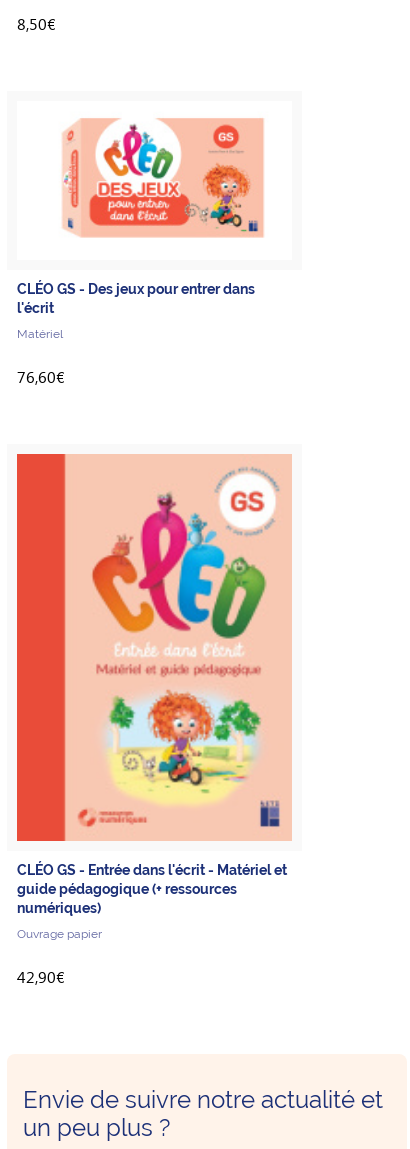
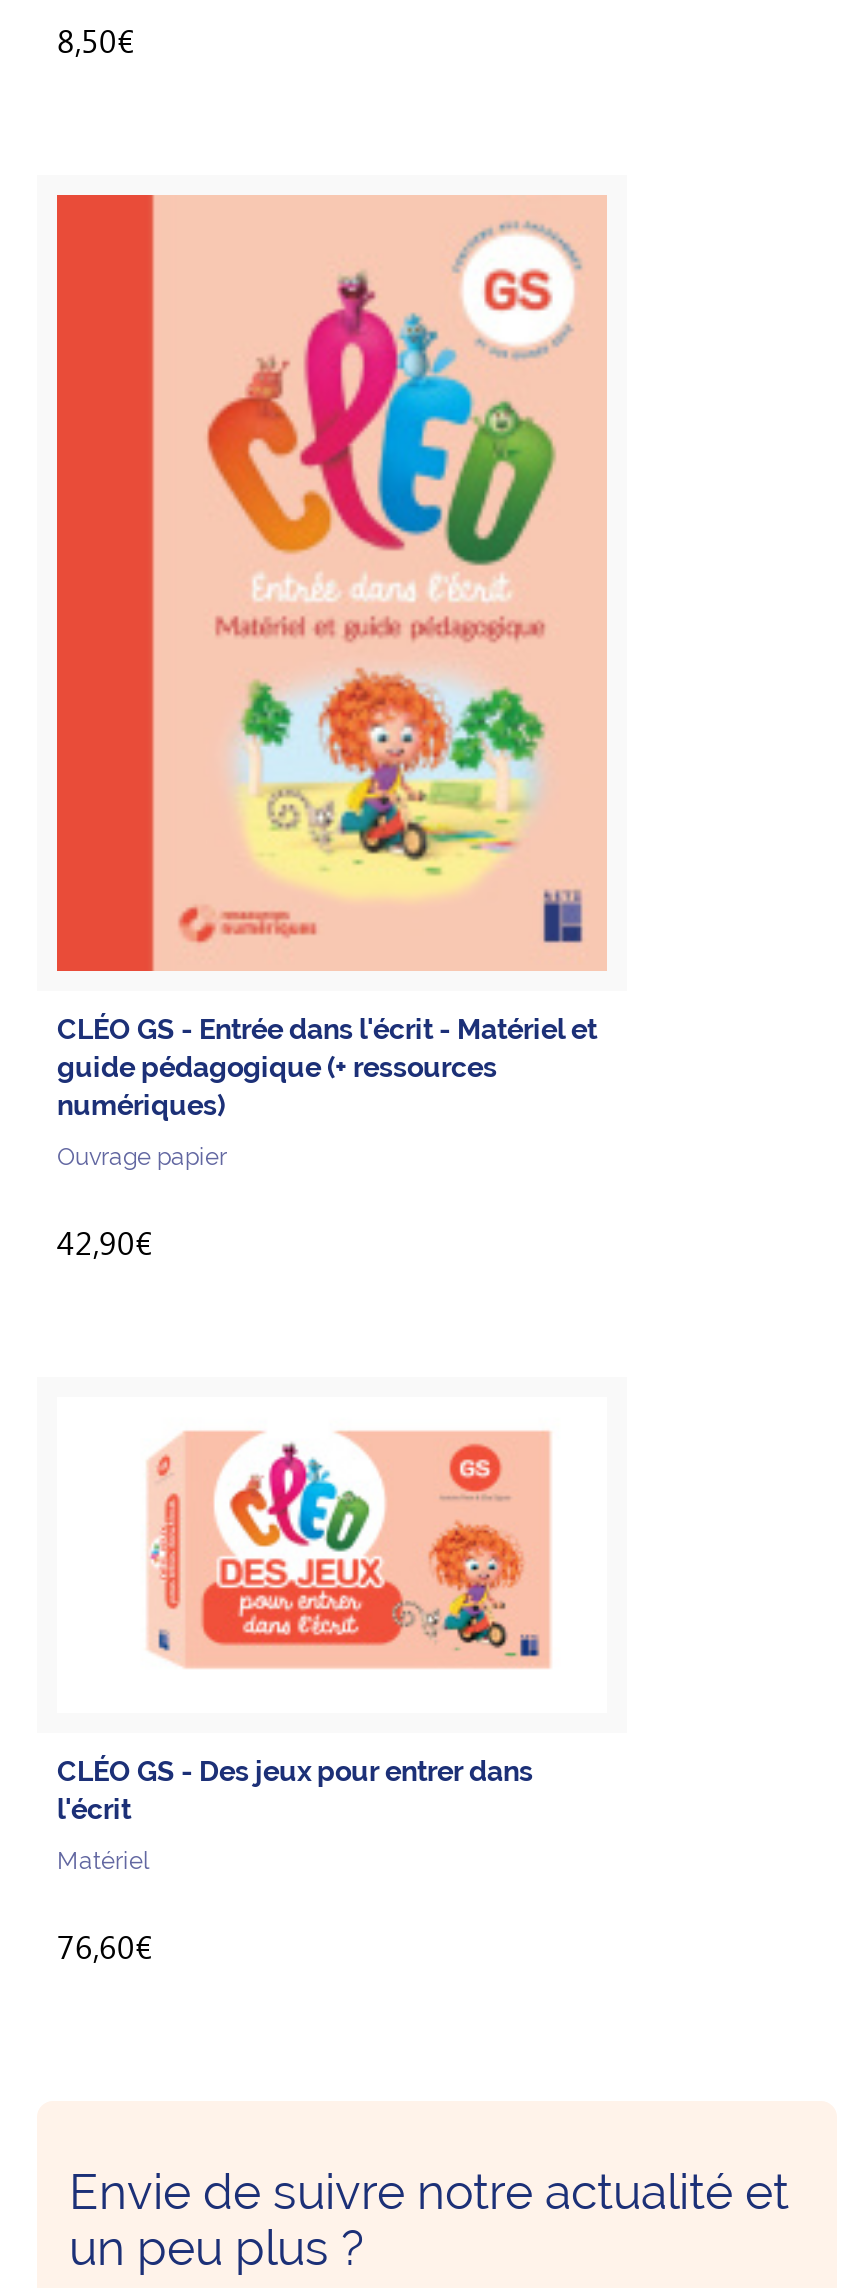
moved down: [image]

moved down: CLÉO GS - Des jeux pour entrer dans | l'écrit | Matériel | 76,60€

moved up: [image] | CLÉO GS - Entrée dans l'écrit - Matériel et | guide pédagogique (+ ressources | numériques) | Ouvrage papier | 42,90€
